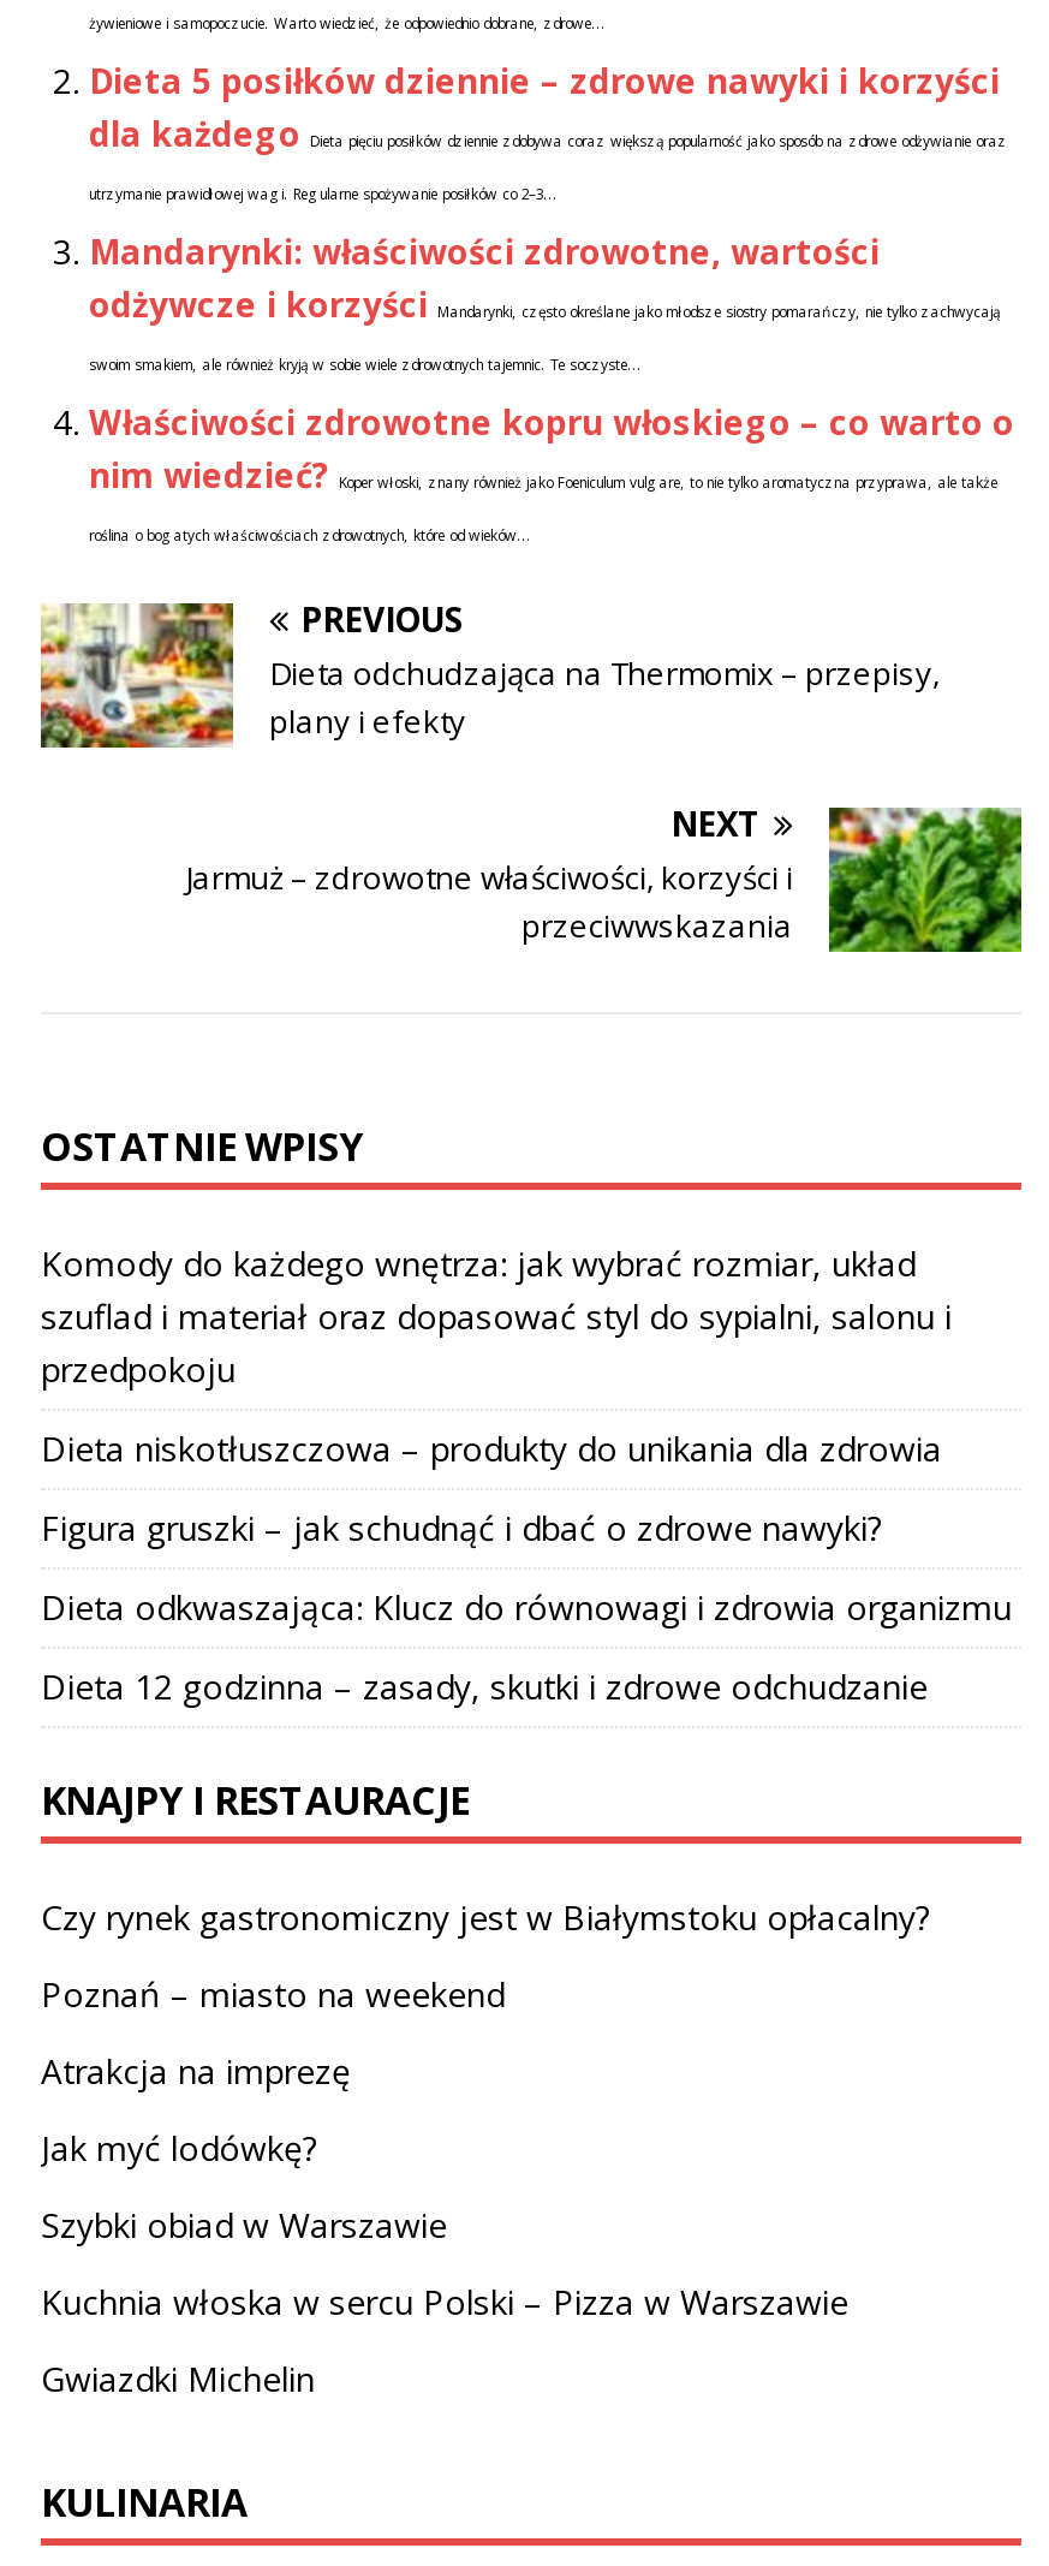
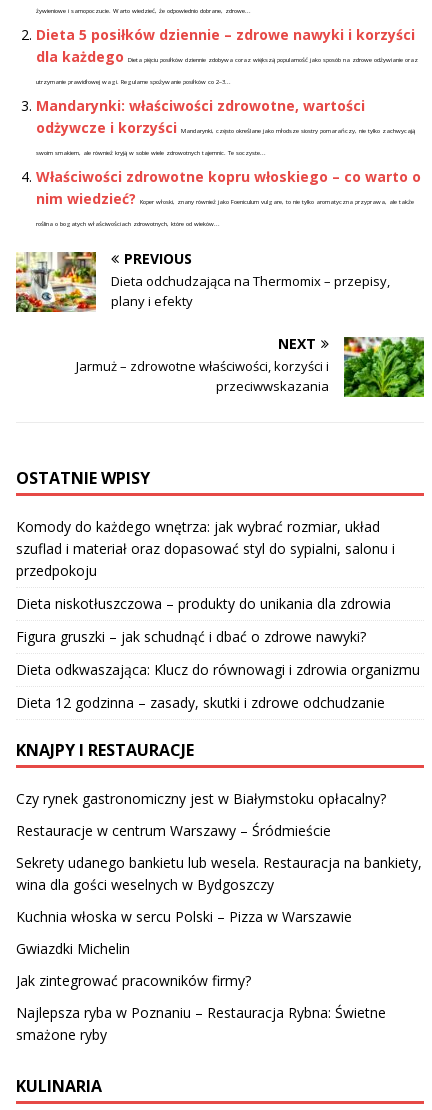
- Poznań – miasto na weekend
- Atrakcja na imprezę
- Jak myć lodówkę?
- Szybki obiad w Warszawie
+ Restauracje w centrum Warszawy – Śródmieście
+ Sekrety udanego bankietu lub wesela. Restauracja na bankiety,
+ wina dla gości weselnych w Bydgoszczy

moved up: Kuchnia włoska w sercu Polski – Pizza w Warszawie | Gwiazdki Michelin

+ Jak zintegrować pracowników firmy?
+ Najlepsza ryba w Poznaniu – Restauracja Rybna: Świetne
+ smażone ryby
